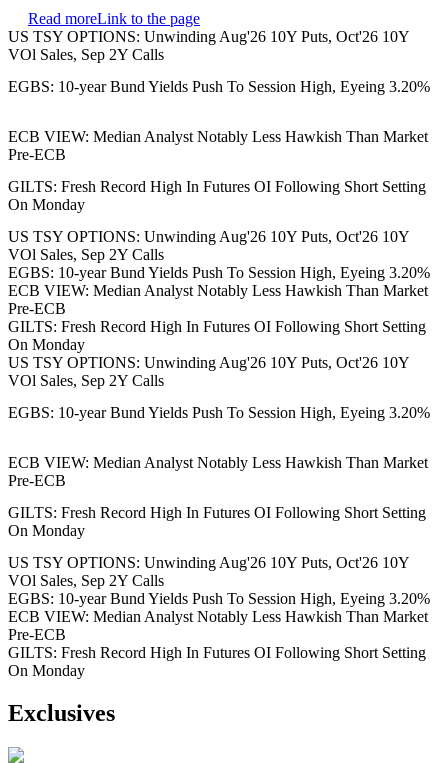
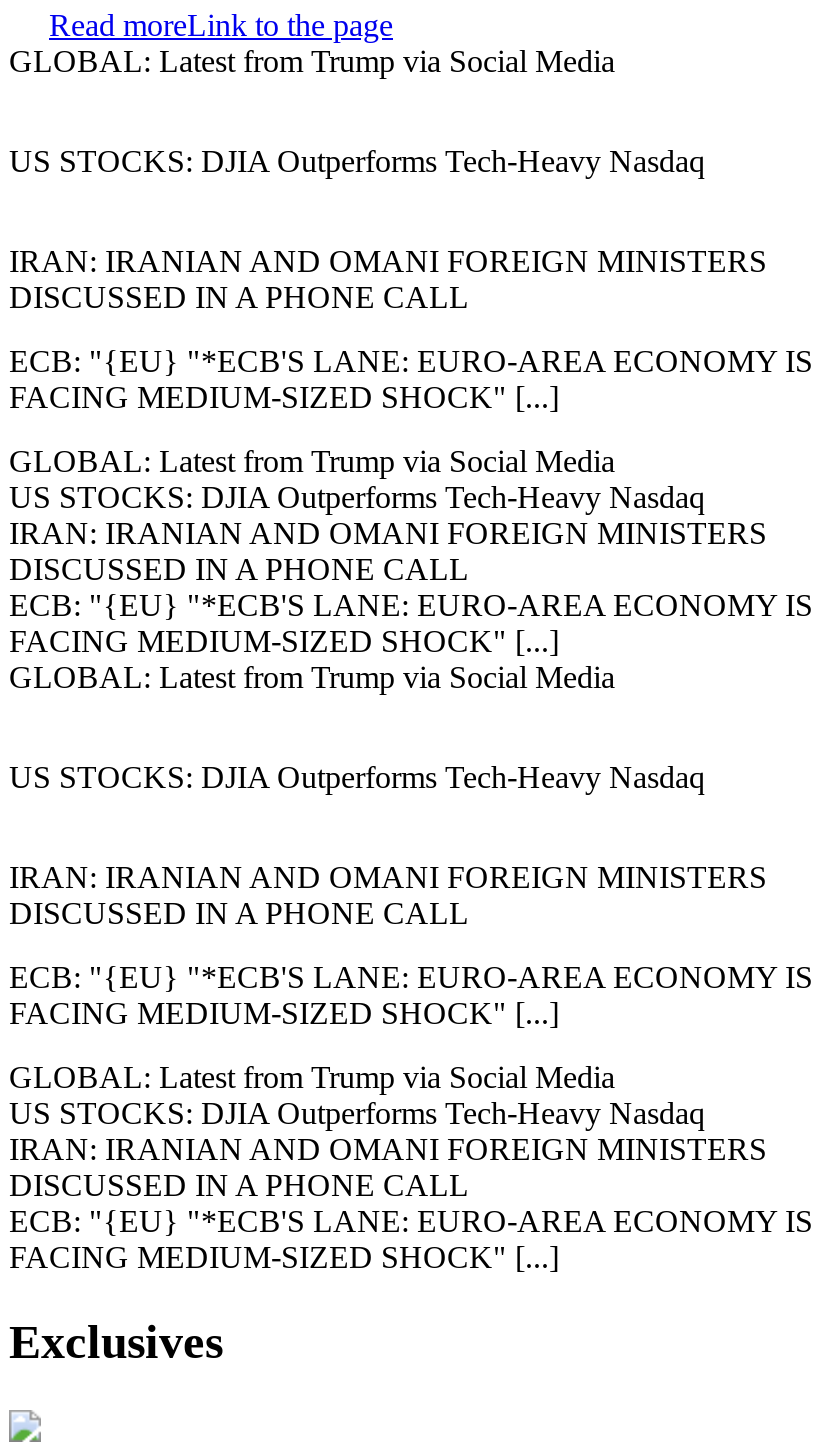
- US TSY OPTIONS: Unwinding Aug'26 10Y Puts, Oct'26 10Y
- VOl Sales, Sep 2Y Calls
+ GLOBAL: Latest from Trump via Social Media

- EGBS: 10-year Bund Yields Push To Session High, Eyeing 3.20%
+ US STOCKS: DJIA Outperforms Tech-Heavy Nasdaq

- ECB VIEW: Median Analyst Notably Less Hawkish Than Market
- Pre-ECB
+ IRAN: IRANIAN AND OMANI FOREIGN MINISTERS
+ DISCUSSED IN A PHONE CALL

- GILTS: Fresh Record High In Futures OI Following Short Setting
- On Monday
+ ECB: "{EU} "*ECB'S LANE: EURO-AREA ECONOMY IS
+ FACING MEDIUM-SIZED SHOCK" [...]

- US TSY OPTIONS: Unwinding Aug'26 10Y Puts, Oct'26 10Y
- VOl Sales, Sep 2Y Calls
- EGBS: 10-year Bund Yields Push To Session High, Eyeing 3.20%
- ECB VIEW: Median Analyst Notably Less Hawkish Than Market
- Pre-ECB
- GILTS: Fresh Record High In Futures OI Following Short Setting
- On Monday
- US TSY OPTIONS: Unwinding Aug'26 10Y Puts, Oct'26 10Y
- VOl Sales, Sep 2Y Calls
+ GLOBAL: Latest from Trump via Social Media
+ US STOCKS: DJIA Outperforms Tech-Heavy Nasdaq
+ IRAN: IRANIAN AND OMANI FOREIGN MINISTERS
+ DISCUSSED IN A PHONE CALL
+ ECB: "{EU} "*ECB'S LANE: EURO-AREA ECONOMY IS
+ FACING MEDIUM-SIZED SHOCK" [...]
+ GLOBAL: Latest from Trump via Social Media

- EGBS: 10-year Bund Yields Push To Session High, Eyeing 3.20%
+ US STOCKS: DJIA Outperforms Tech-Heavy Nasdaq

- ECB VIEW: Median Analyst Notably Less Hawkish Than Market
- Pre-ECB
+ IRAN: IRANIAN AND OMANI FOREIGN MINISTERS
+ DISCUSSED IN A PHONE CALL

- GILTS: Fresh Record High In Futures OI Following Short Setting
- On Monday
+ ECB: "{EU} "*ECB'S LANE: EURO-AREA ECONOMY IS
+ FACING MEDIUM-SIZED SHOCK" [...]

- US TSY OPTIONS: Unwinding Aug'26 10Y Puts, Oct'26 10Y
- VOl Sales, Sep 2Y Calls
- EGBS: 10-year Bund Yields Push To Session High, Eyeing 3.20%
- ECB VIEW: Median Analyst Notably Less Hawkish Than Market
- Pre-ECB
- GILTS: Fresh Record High In Futures OI Following Short Setting
- On Monday
+ GLOBAL: Latest from Trump via Social Media
+ US STOCKS: DJIA Outperforms Tech-Heavy Nasdaq
+ IRAN: IRANIAN AND OMANI FOREIGN MINISTERS
+ DISCUSSED IN A PHONE CALL
+ ECB: "{EU} "*ECB'S LANE: EURO-AREA ECONOMY IS
+ FACING MEDIUM-SIZED SHOCK" [...]
